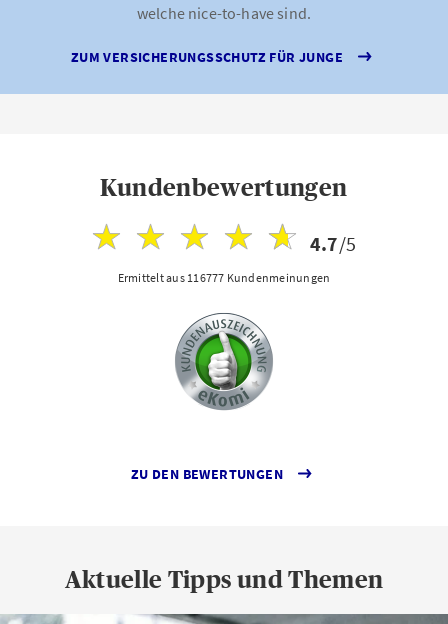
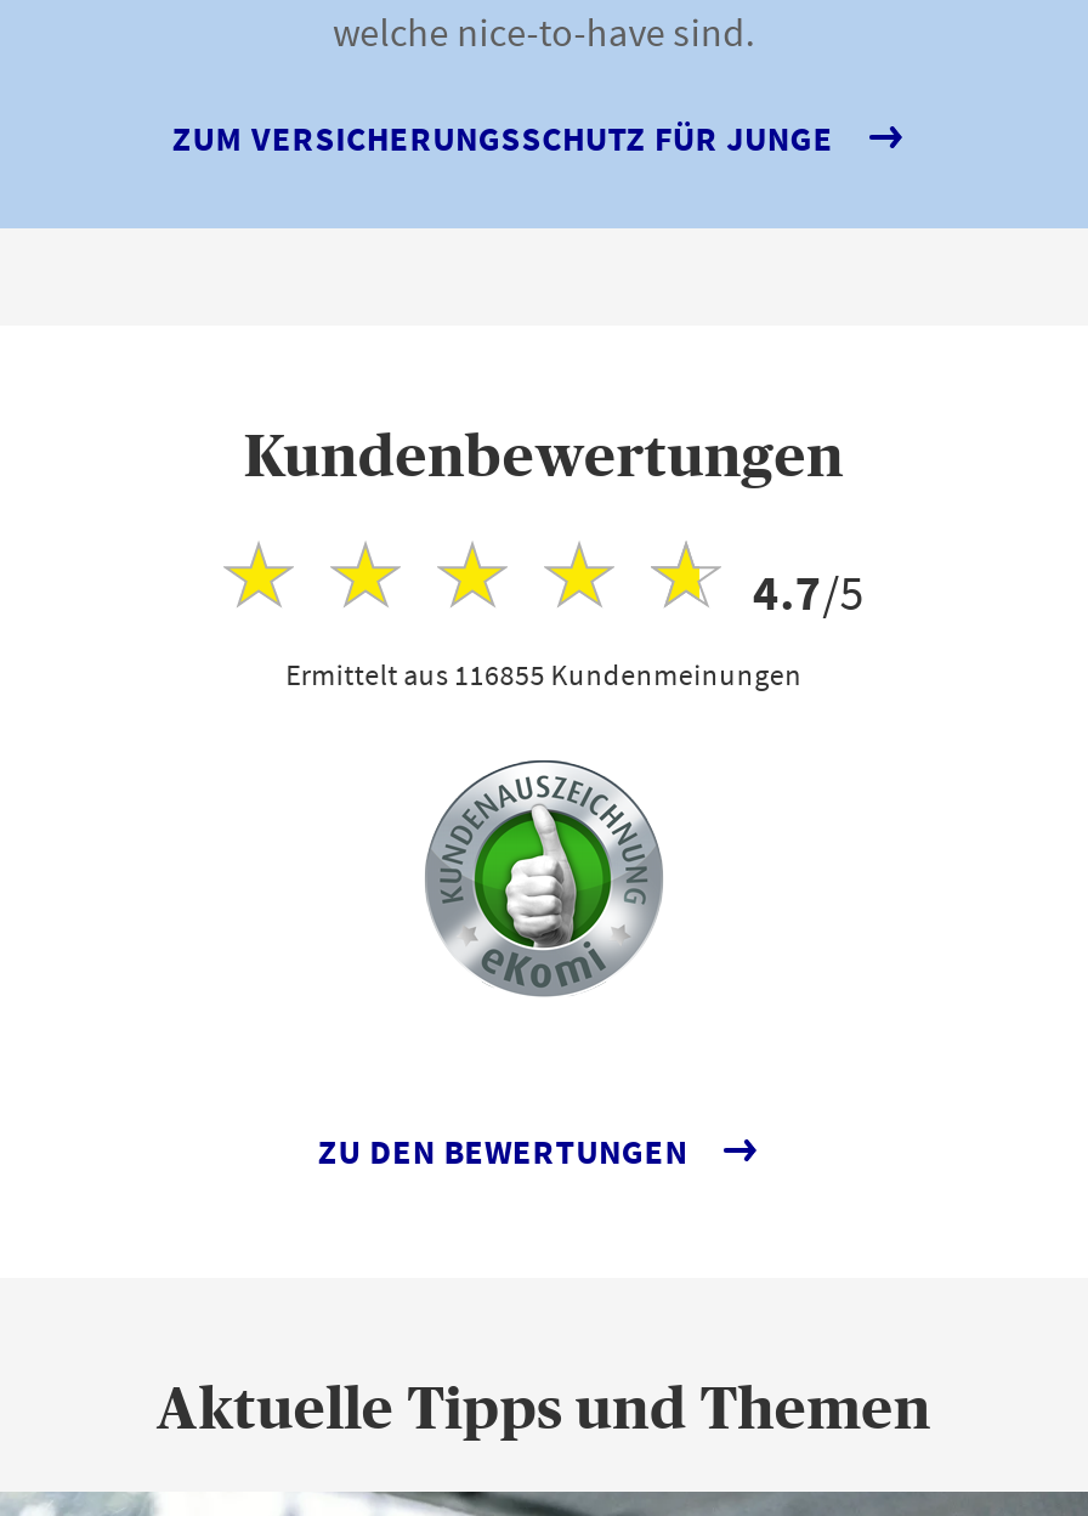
- Ermittelt aus 116777 Kundenmeinungen
+ Ermittelt aus 116855 Kundenmeinungen
